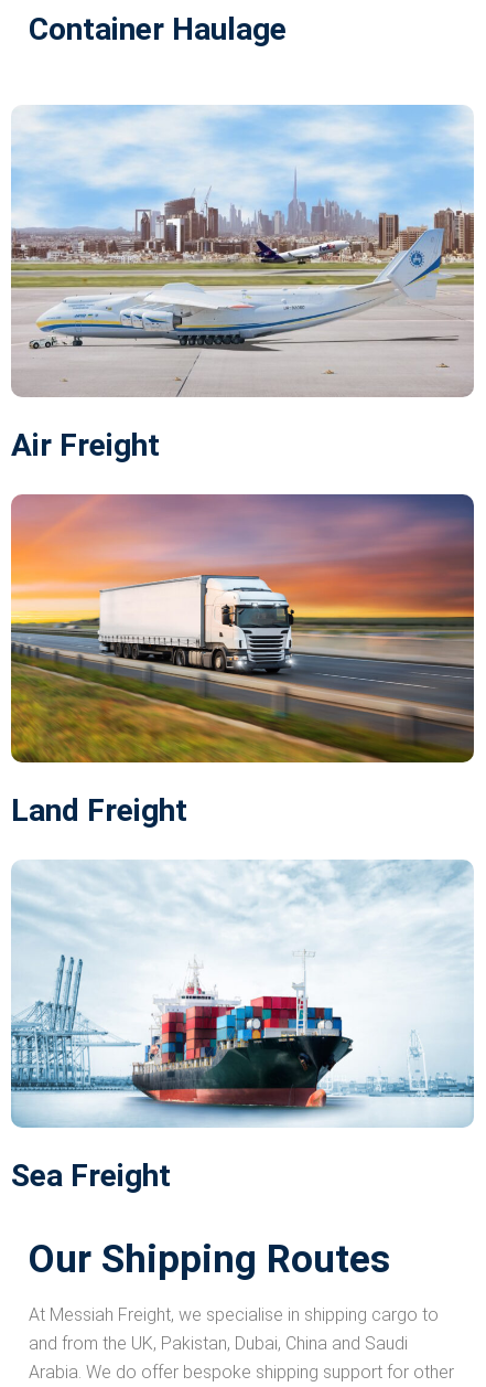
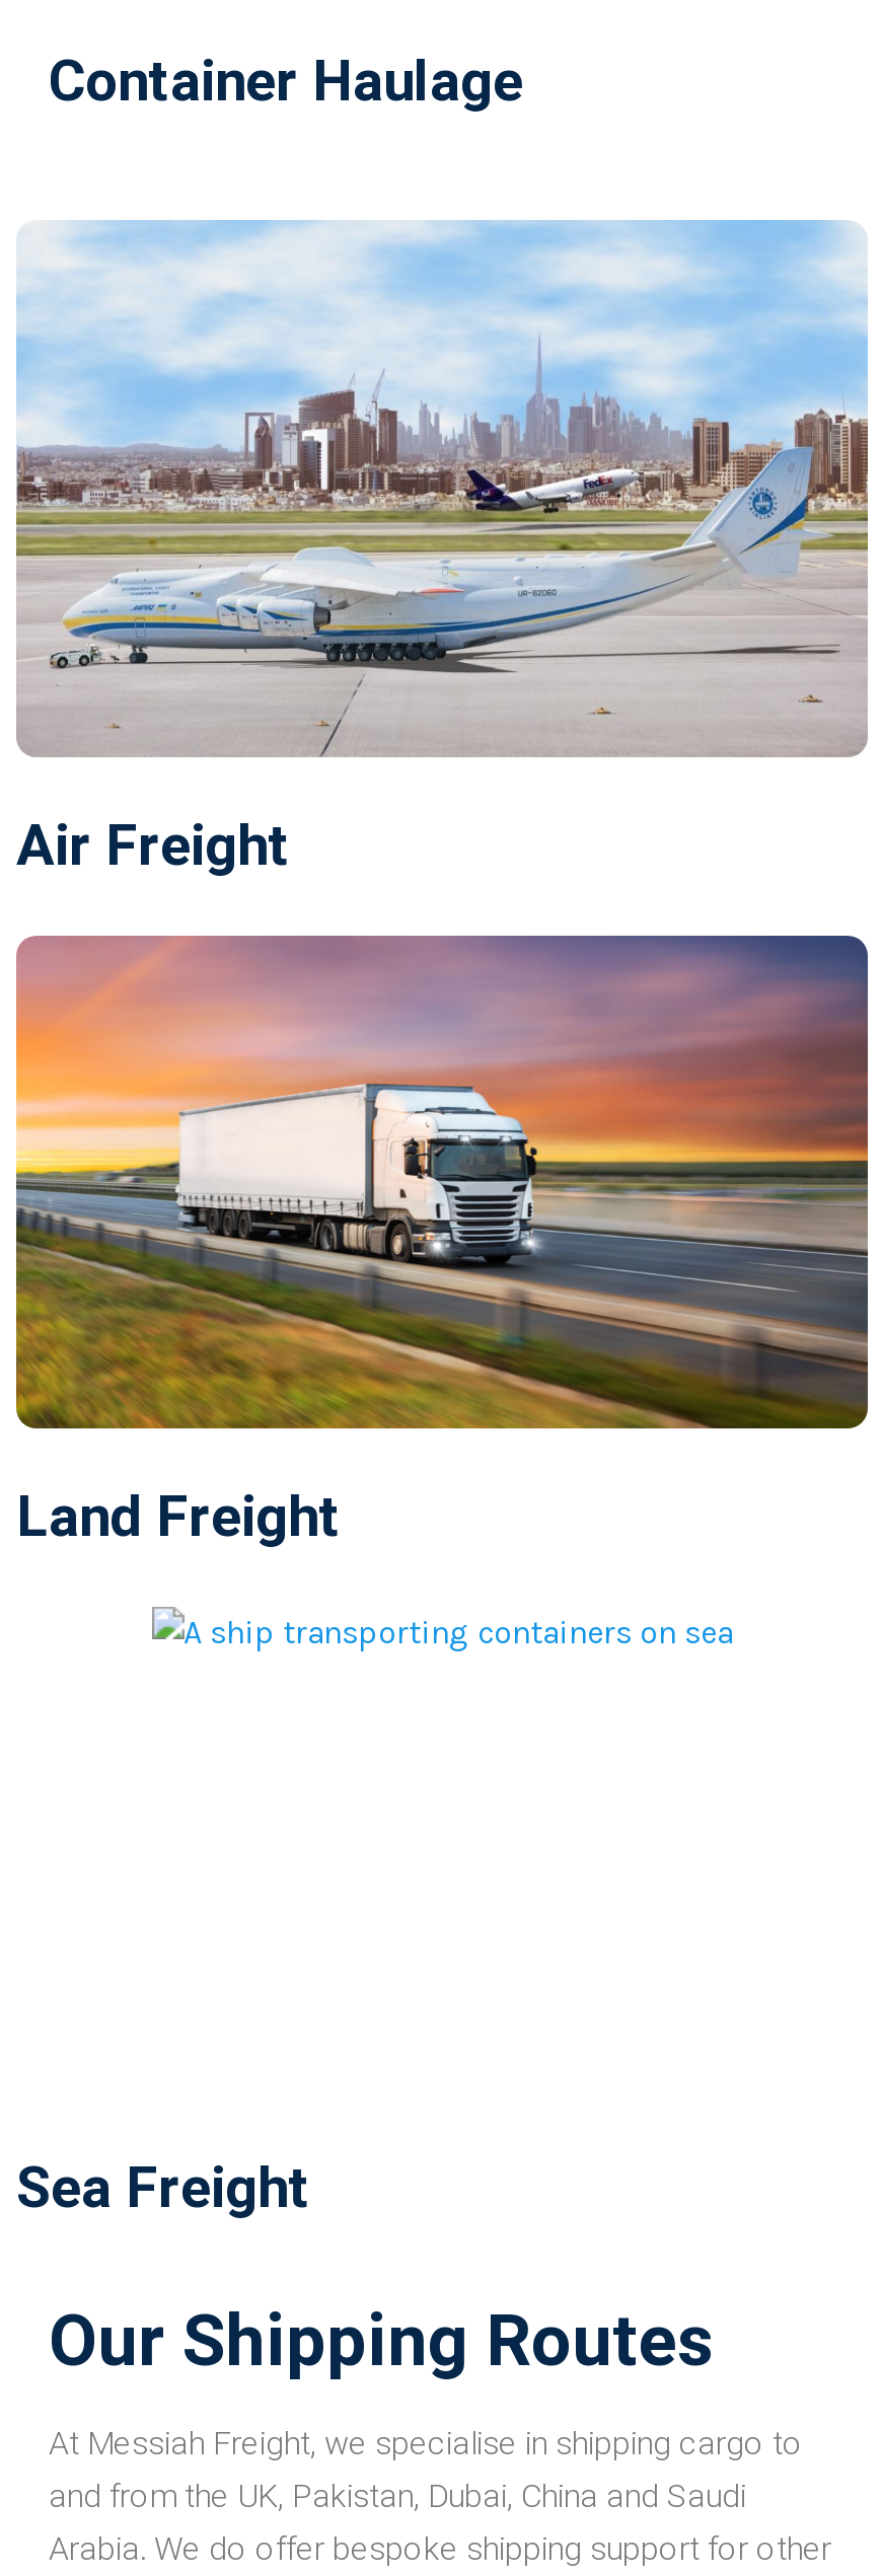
- [image]
